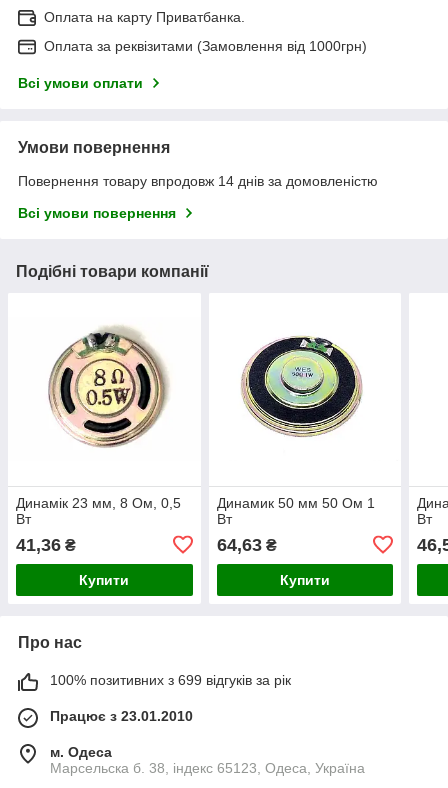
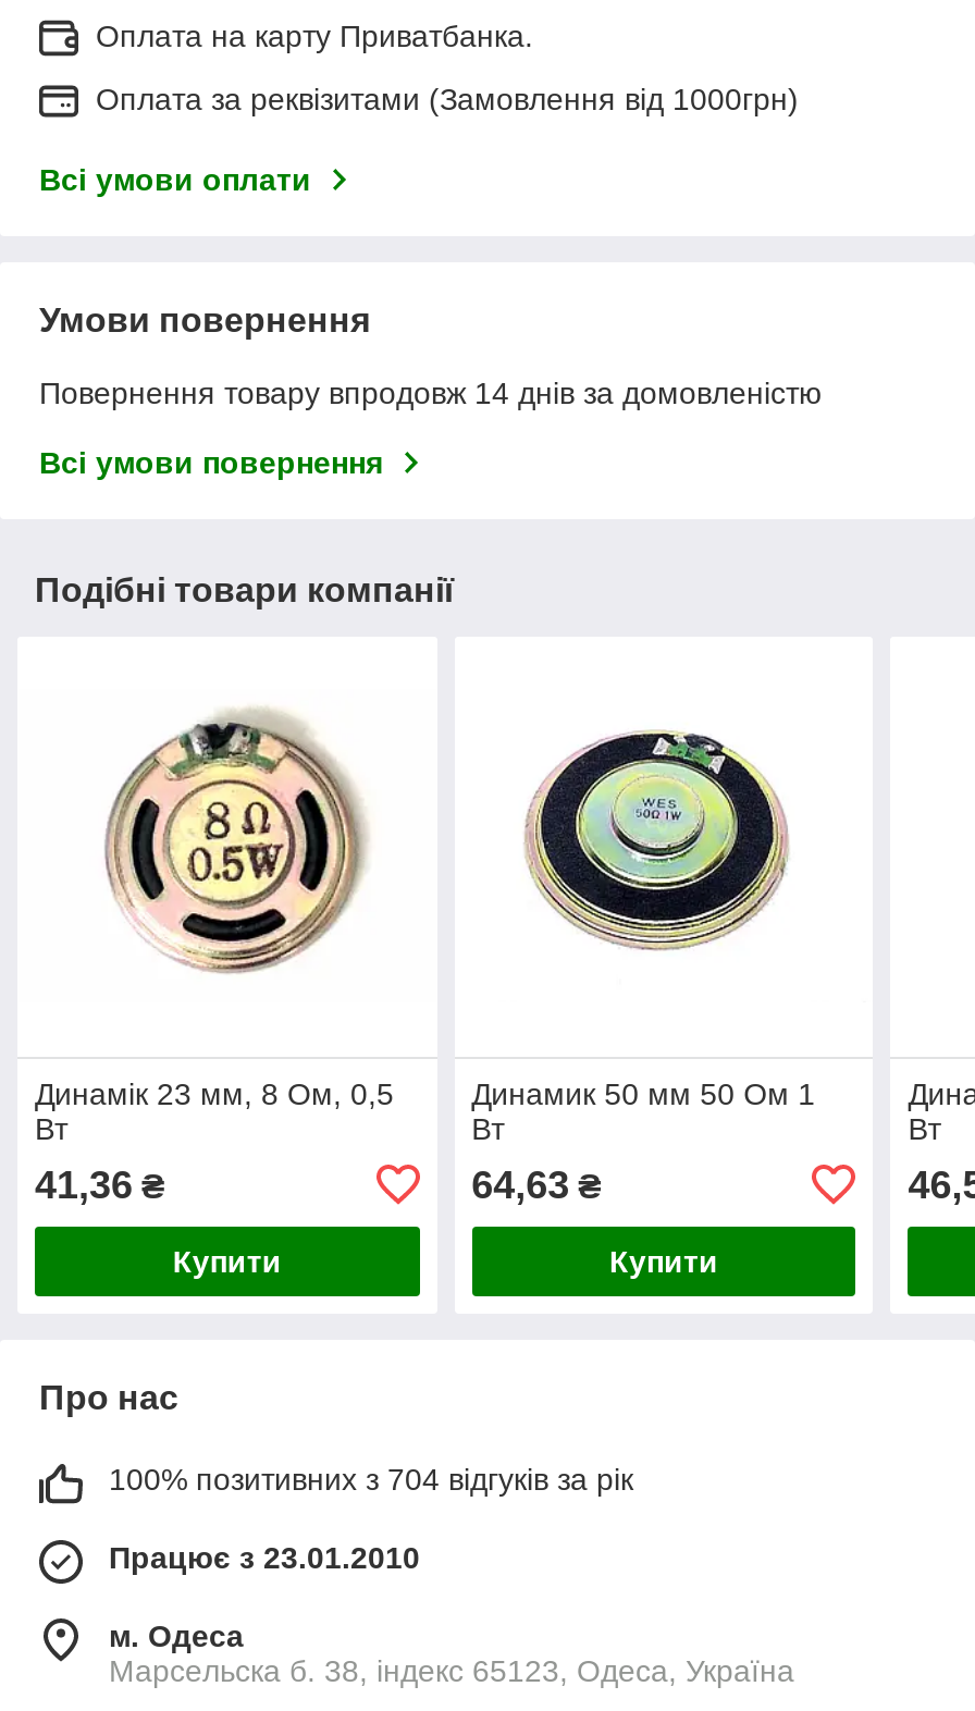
- 100% позитивних з 699 відгуків за рік
+ 100% позитивних з 704 відгуків за рік
